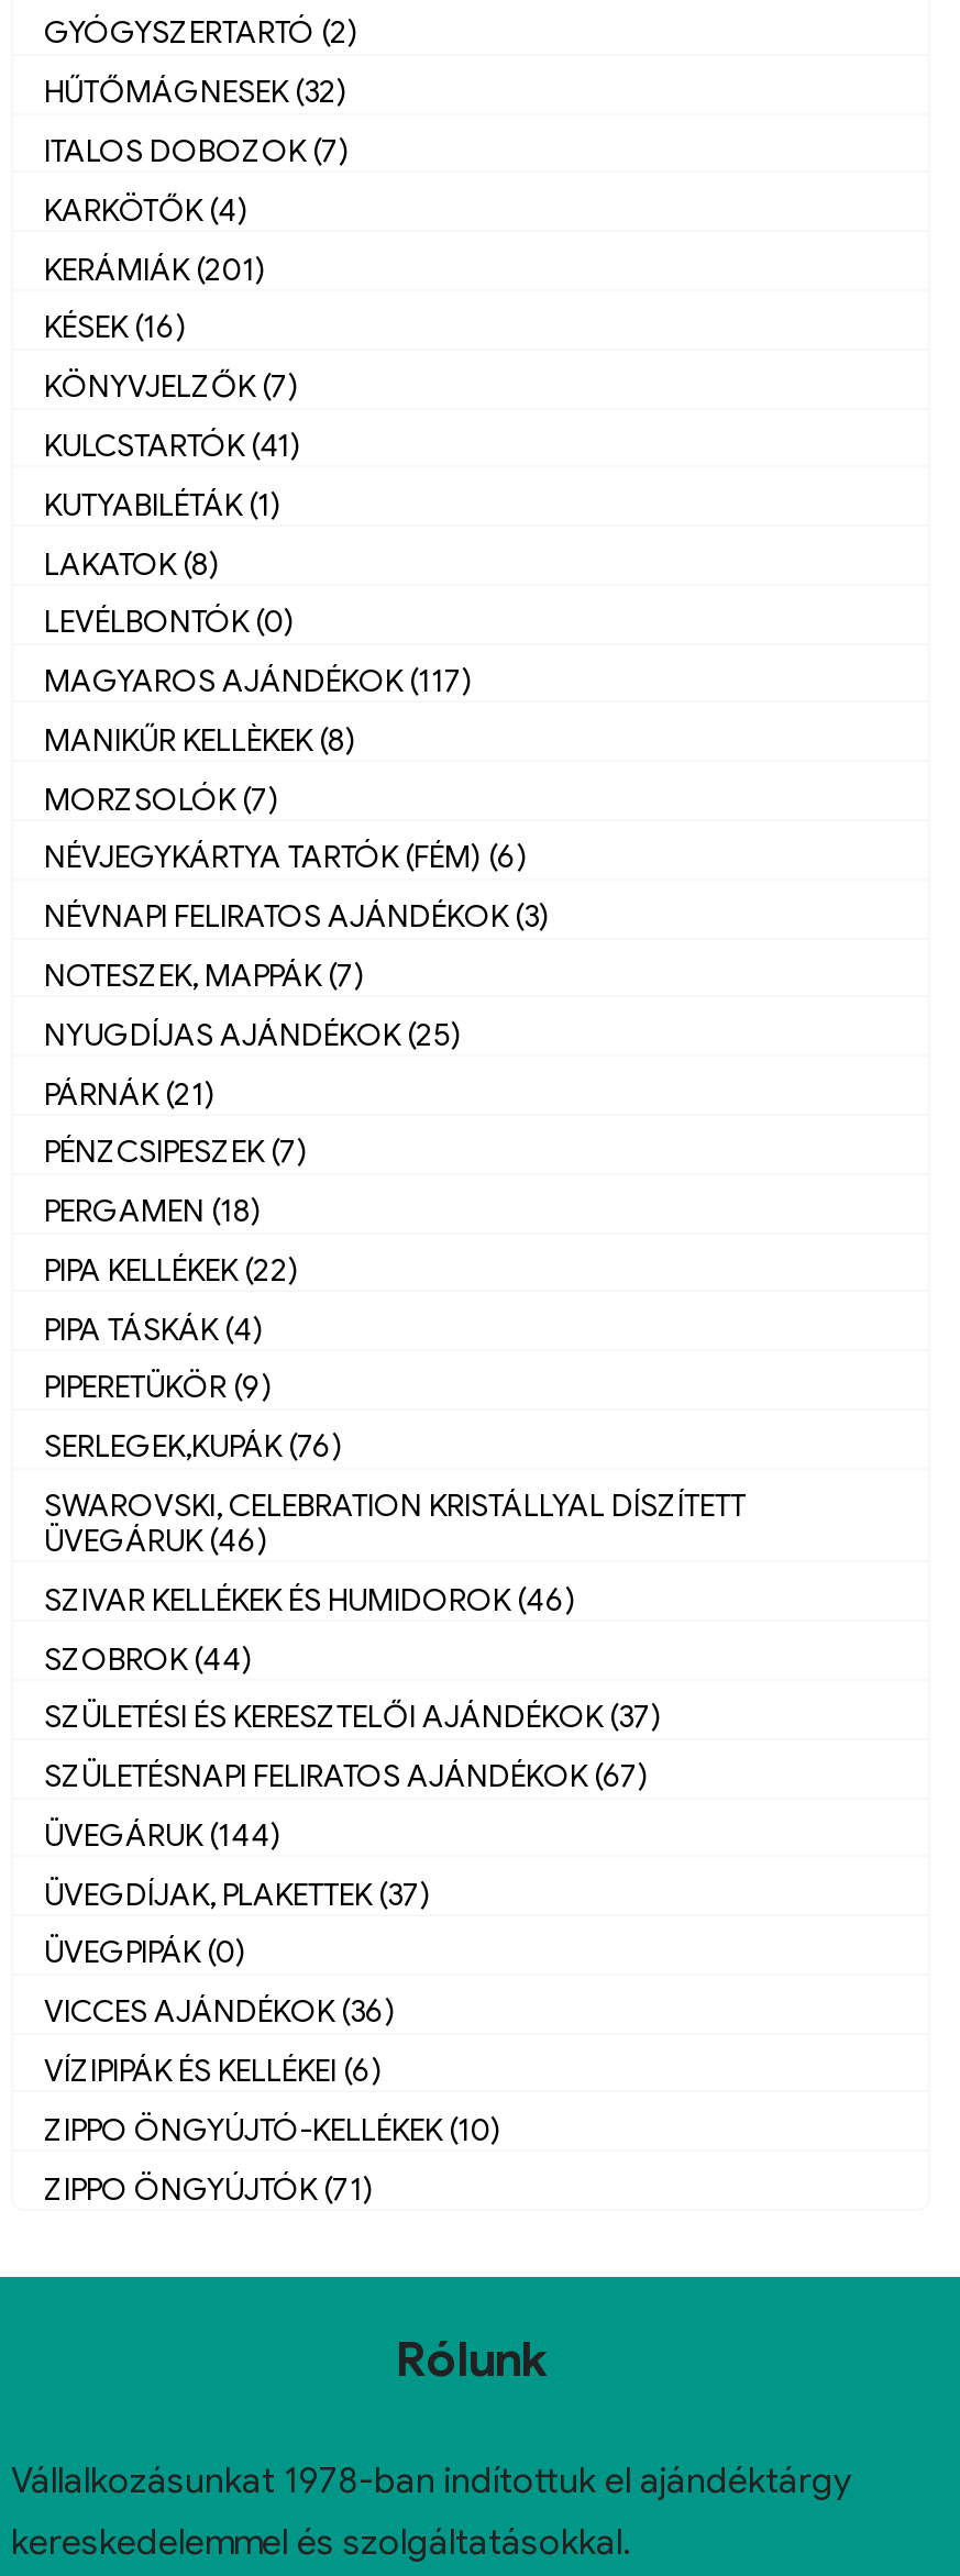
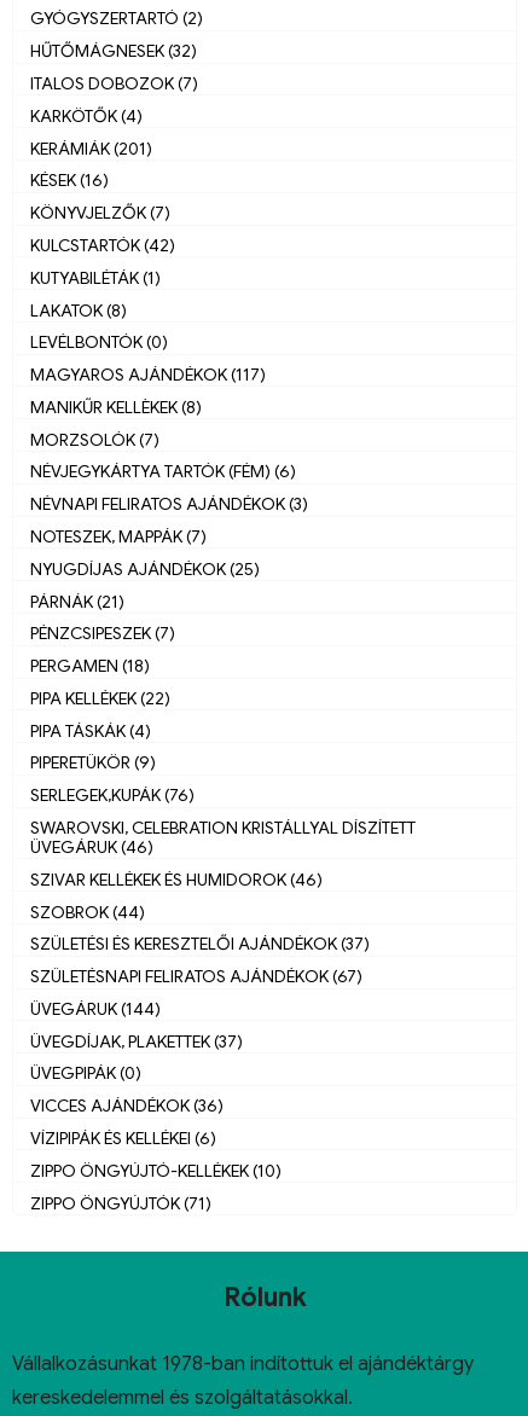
- KULCSTARTÓK (41)
+ KULCSTARTÓK (42)
